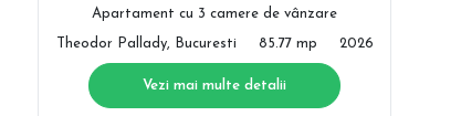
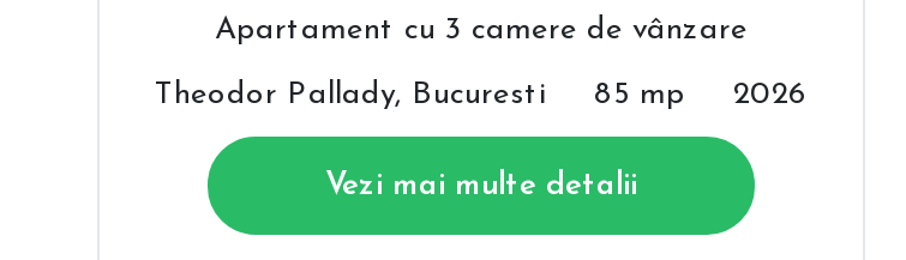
- Theodor Pallady, Bucuresti 85.77 mp 2026
+ Theodor Pallady, Bucuresti 85 mp 2026
